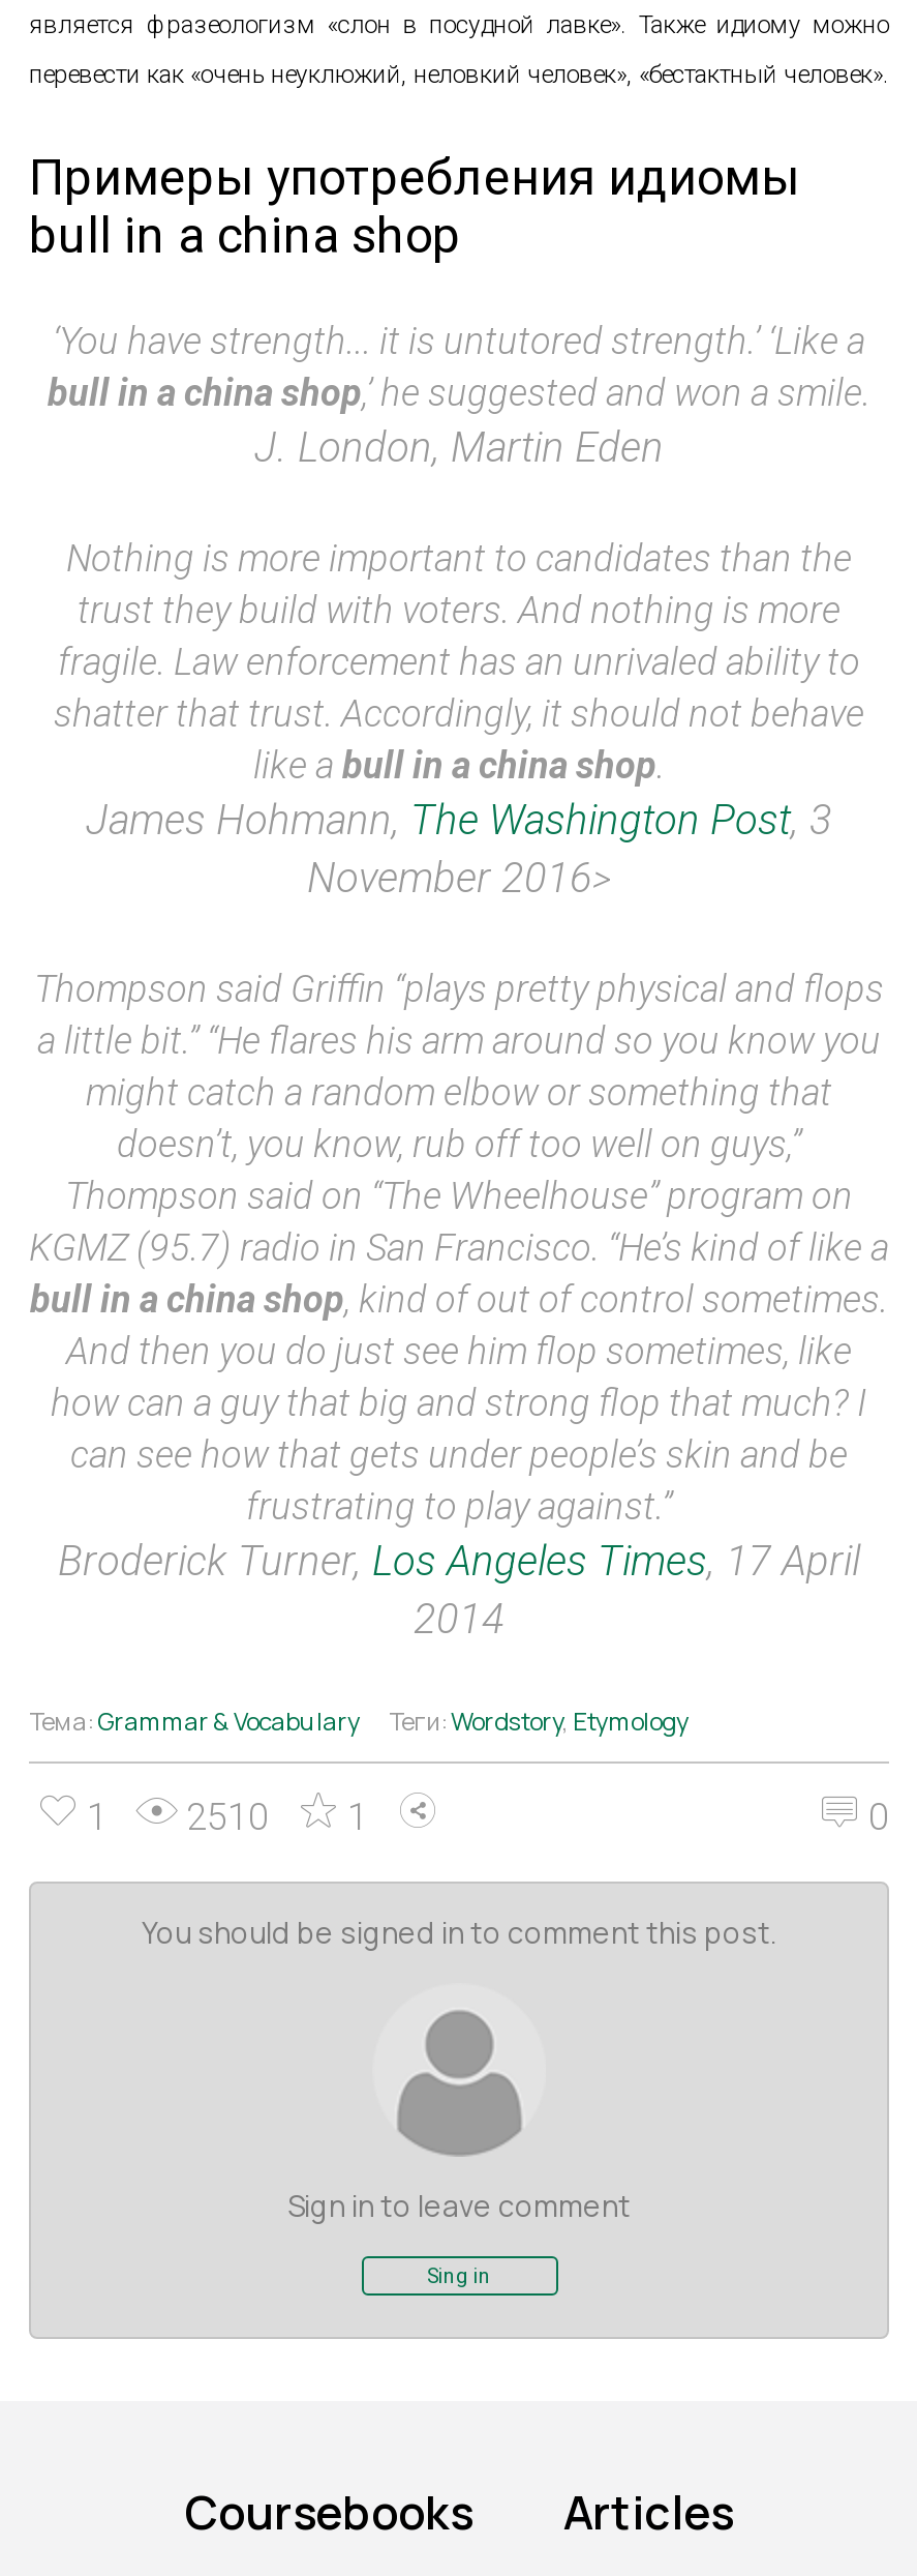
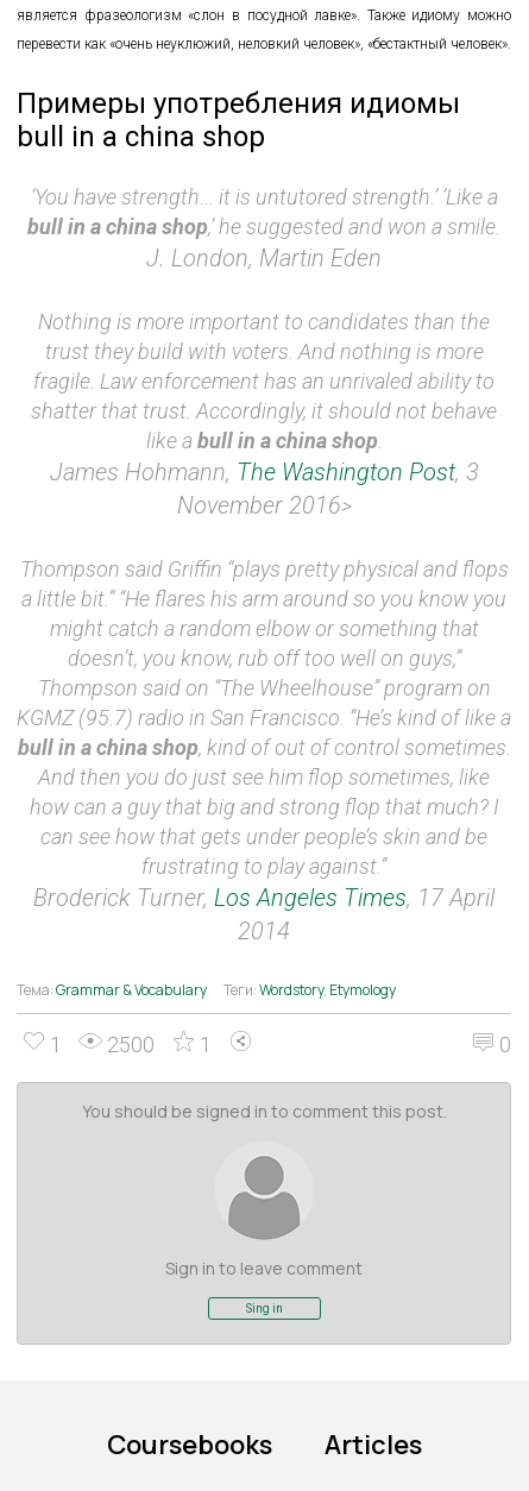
- 1 2510 1
+ 1 2500 1
